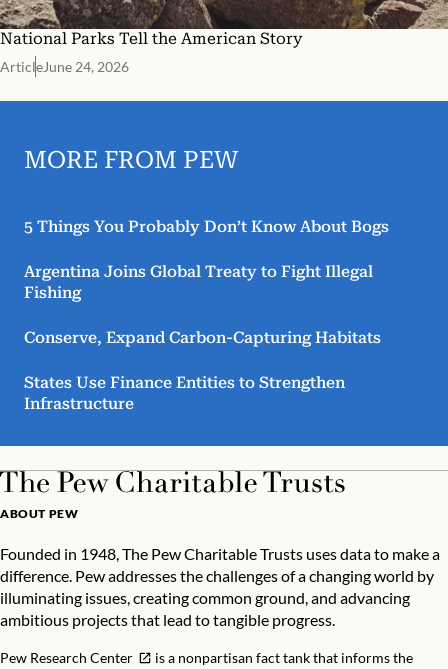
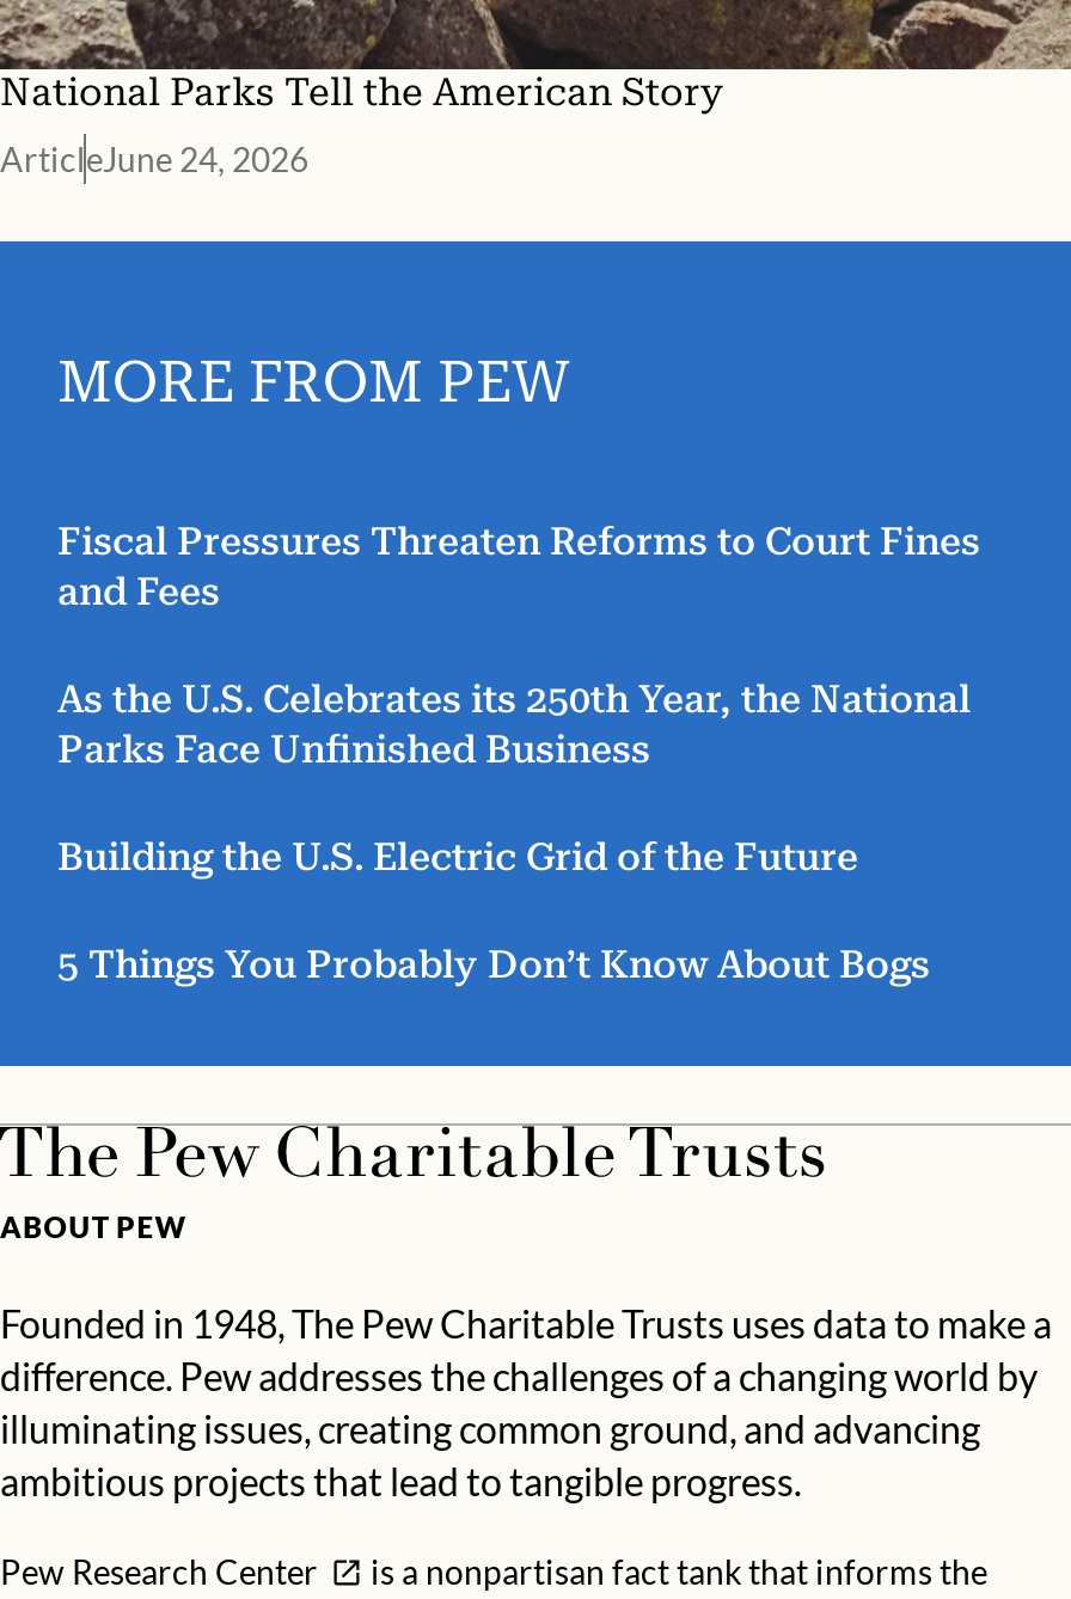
+ Fiscal Pressures Threaten Reforms to Court Fines
+ and Fees
+ As the U.S. Celebrates its 250th Year, the National
+ Parks Face Unfinished Business
+ Building the U.S. Electric Grid of the Future

moved down: 5 Things You Probably Don’t Know About Bogs

- Argentina Joins Global Treaty to Fight Illegal
- Fishing
- Conserve, Expand Carbon-Capturing Habitats
- States Use Finance Entities to Strengthen
- Infrastructure
